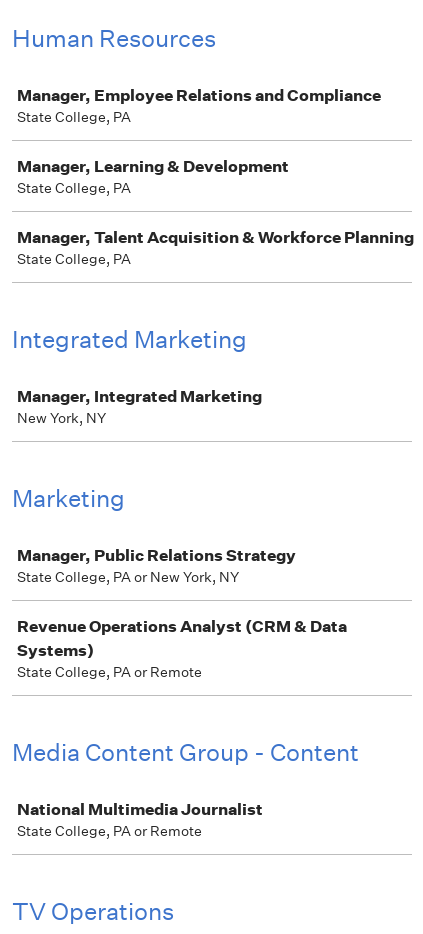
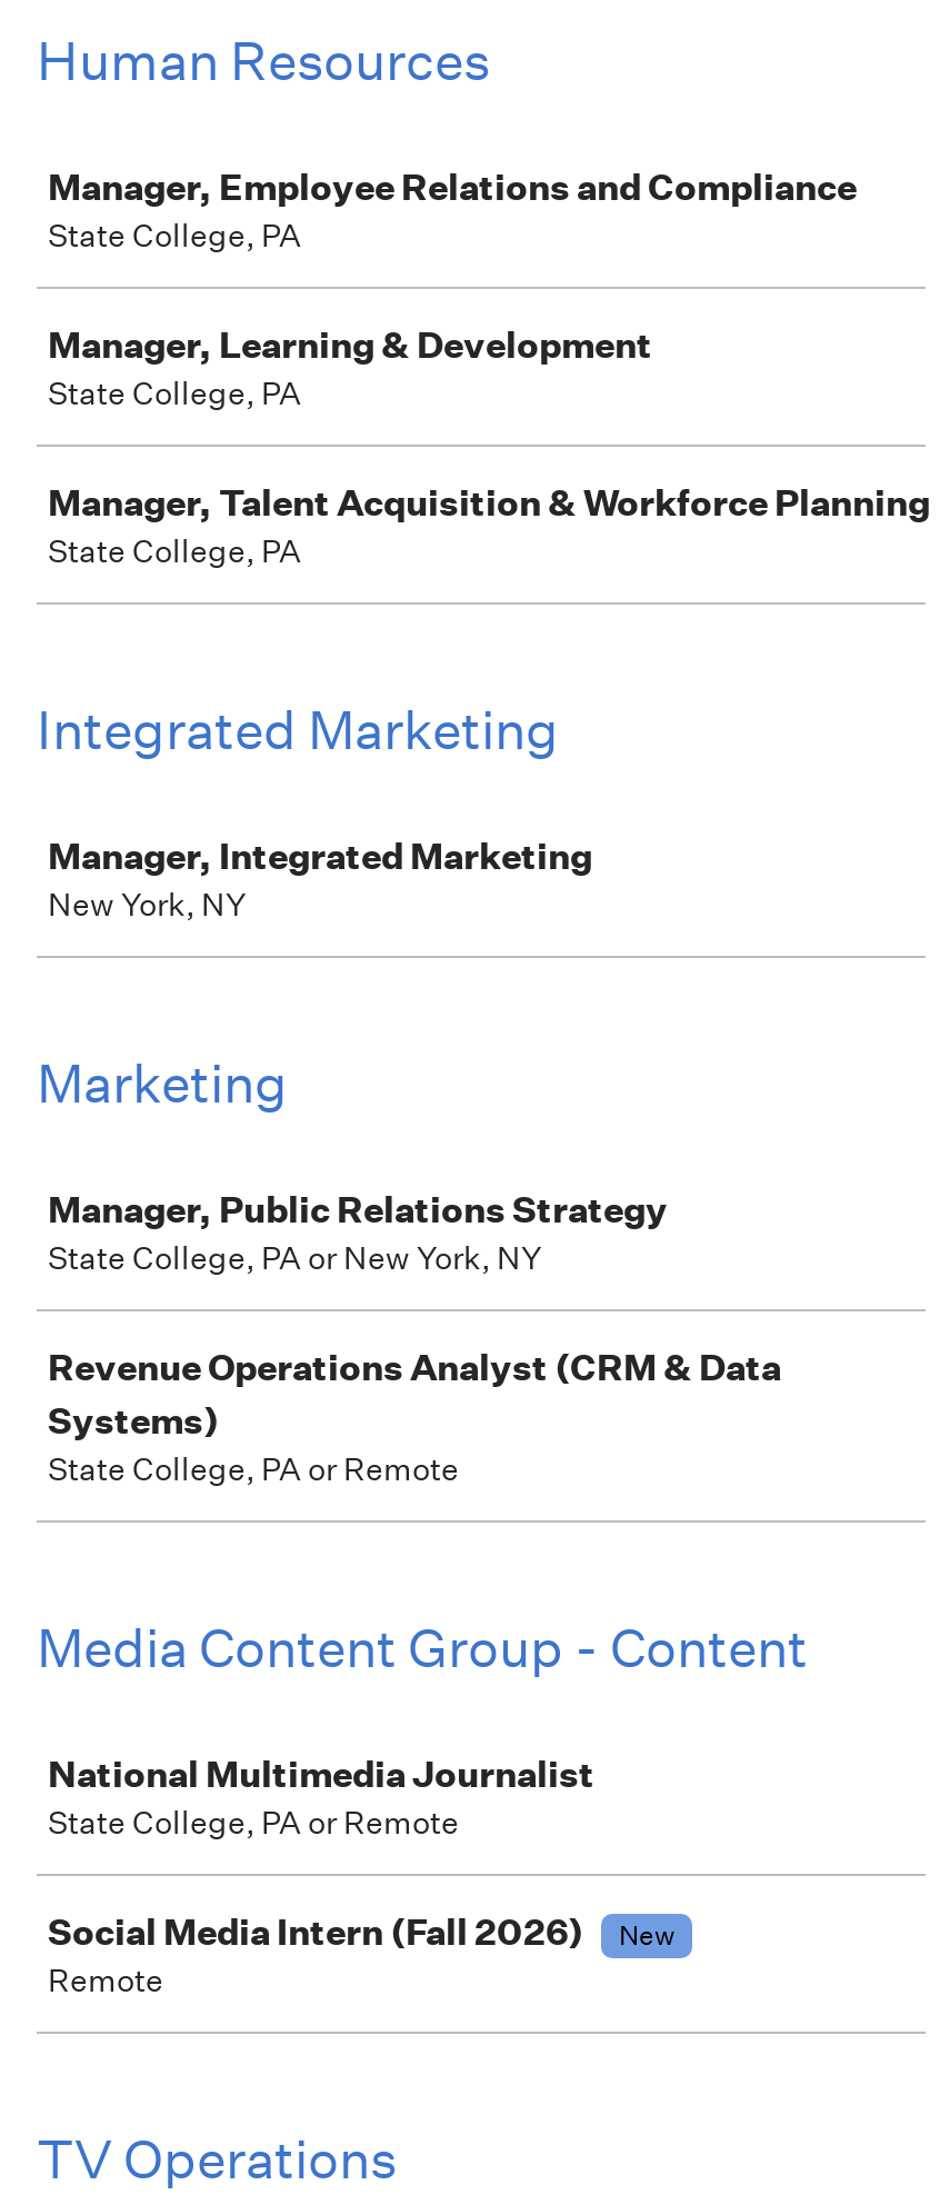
+ Social Media Intern (Fall 2026)
+ New
+ Remote
